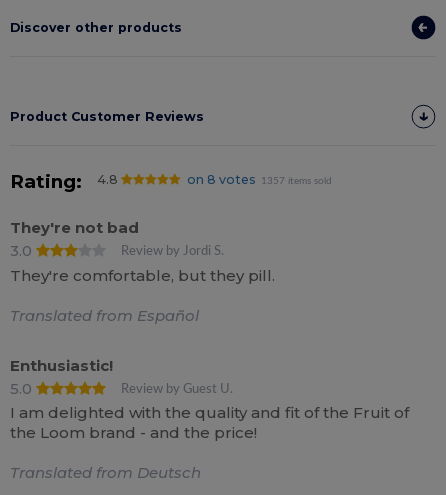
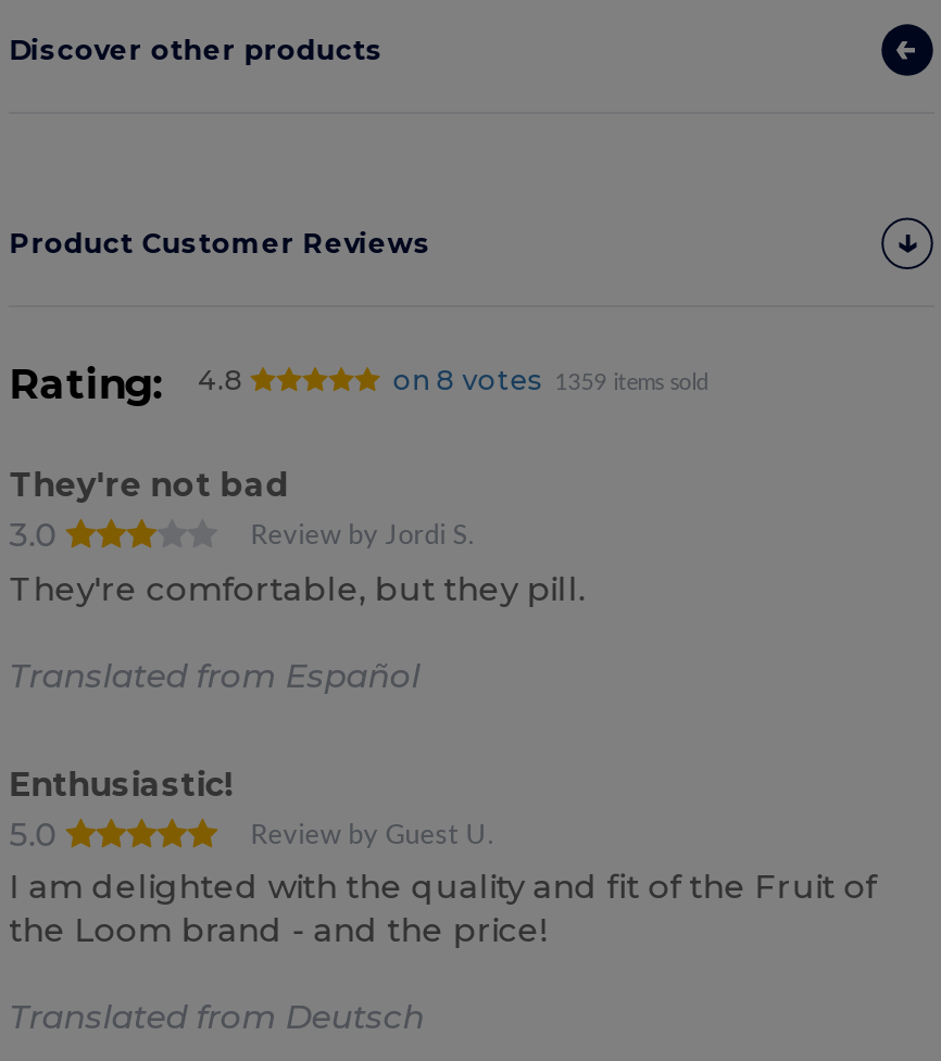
- on 8 votes 1357 items sold
+ on 8 votes 1359 items sold
